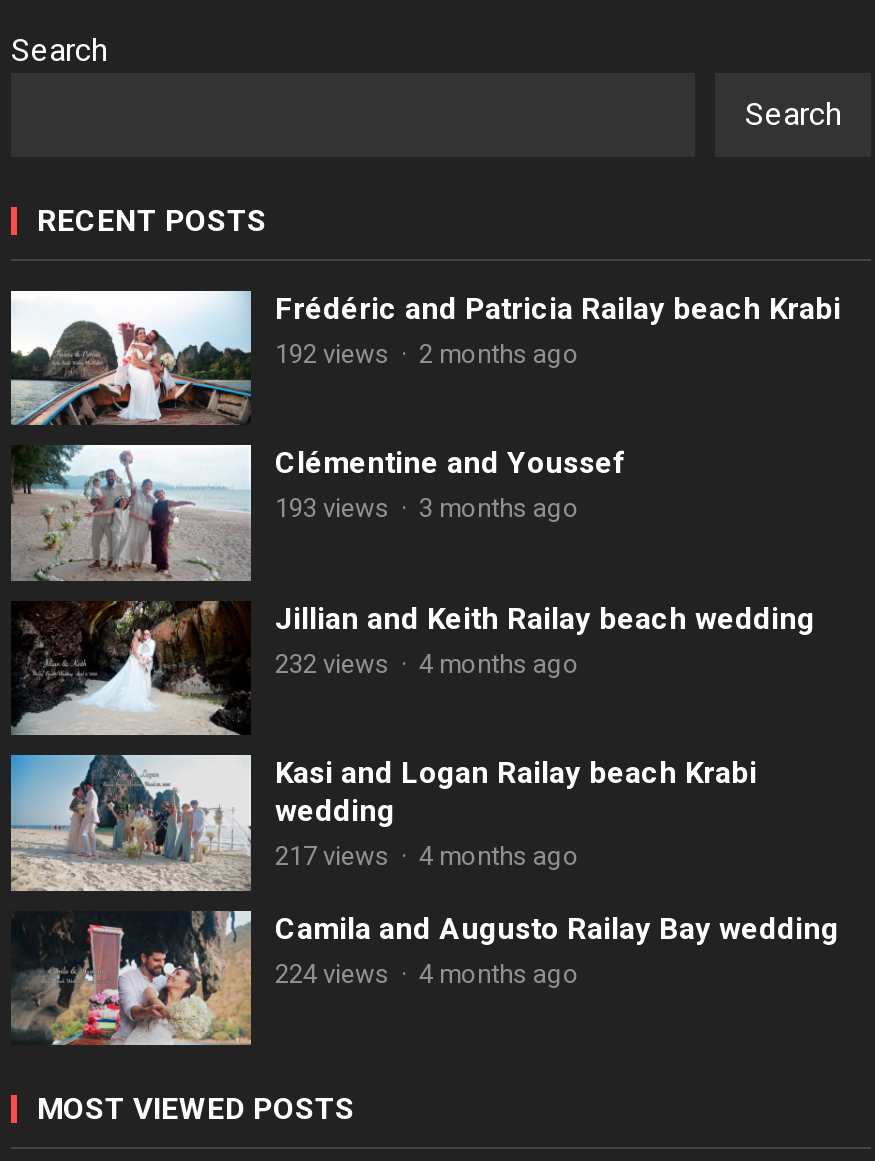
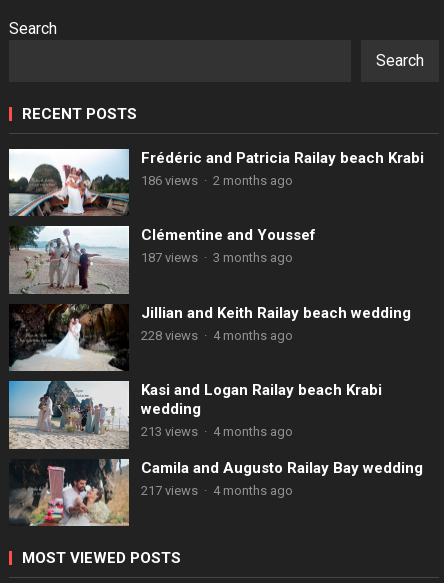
- 192 views · 2 months ago
+ 186 views · 2 months ago

- 193 views · 3 months ago
+ 187 views · 3 months ago

- 232 views · 4 months ago
+ 228 views · 4 months ago

moved down: 217 views · 4 months ago

+ 213 views · 4 months ago

- 224 views · 4 months ago
